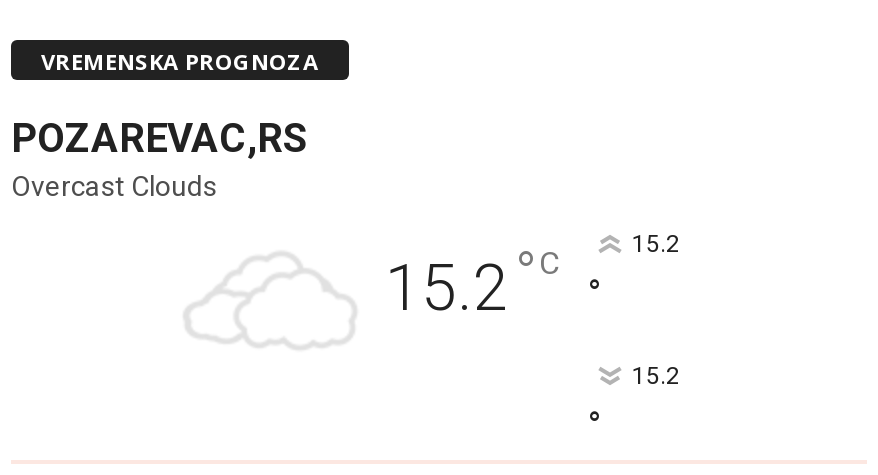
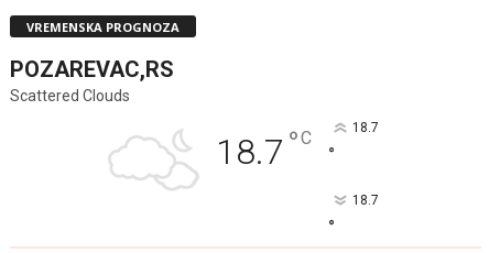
- Overcast Clouds
+ Scattered Clouds

- 15.2 ° C
+ 18.7 ° C

- 15.2
+ 18.7

- 15.2
+ 18.7
